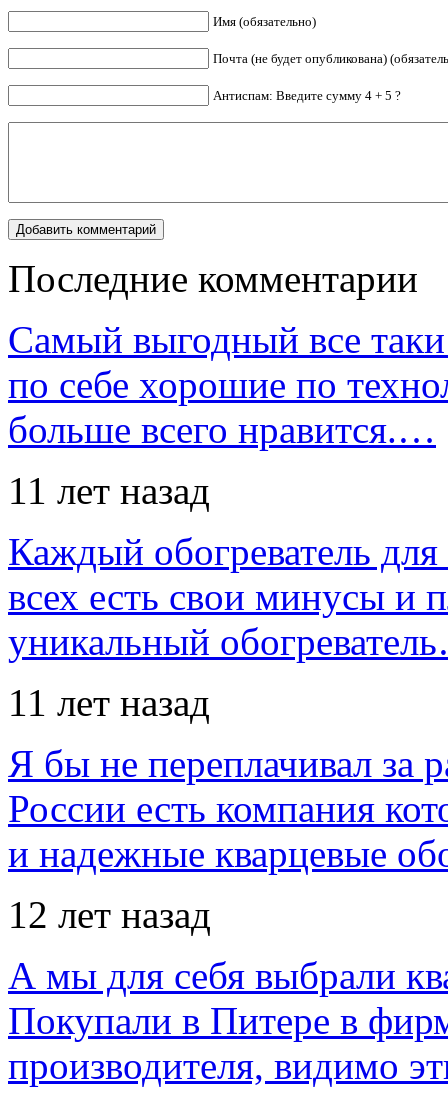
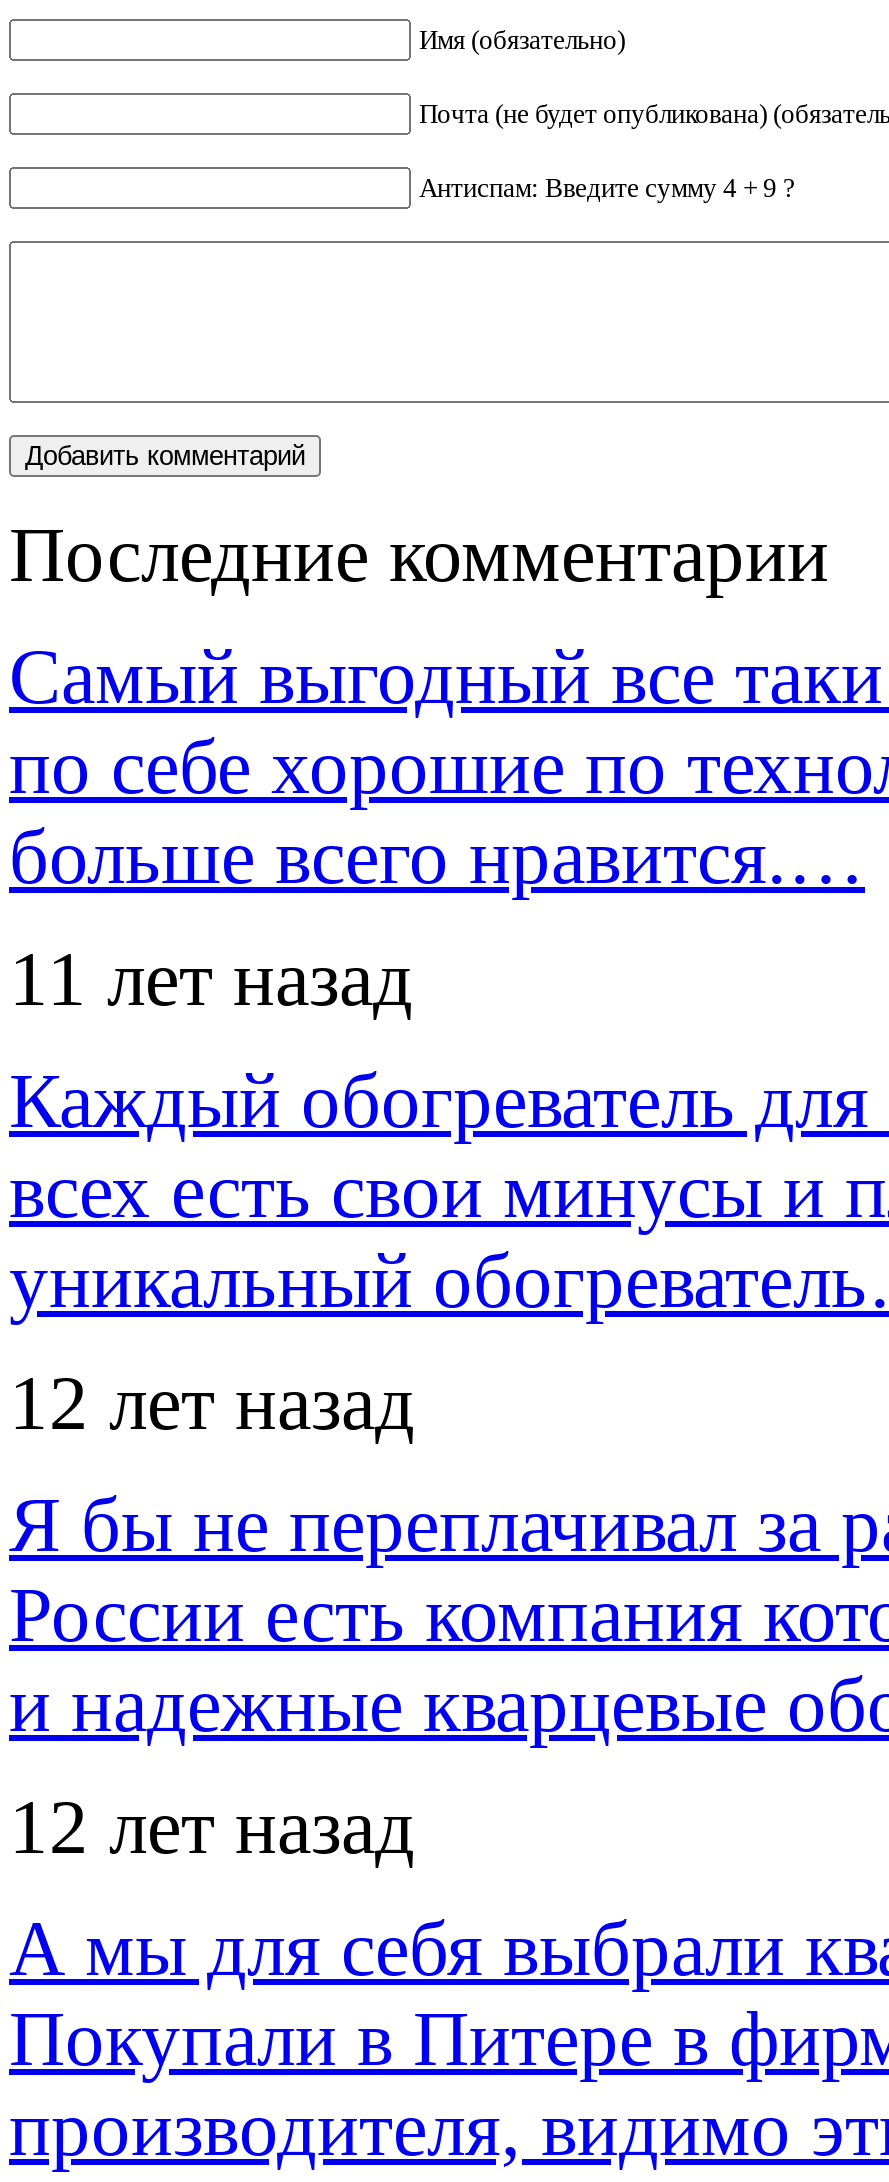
- Антиспам: Введите сумму 4 + 5 ?
+ Антиспам: Введите сумму 4 + 9 ?

- 11 лет назад
+ 12 лет назад
